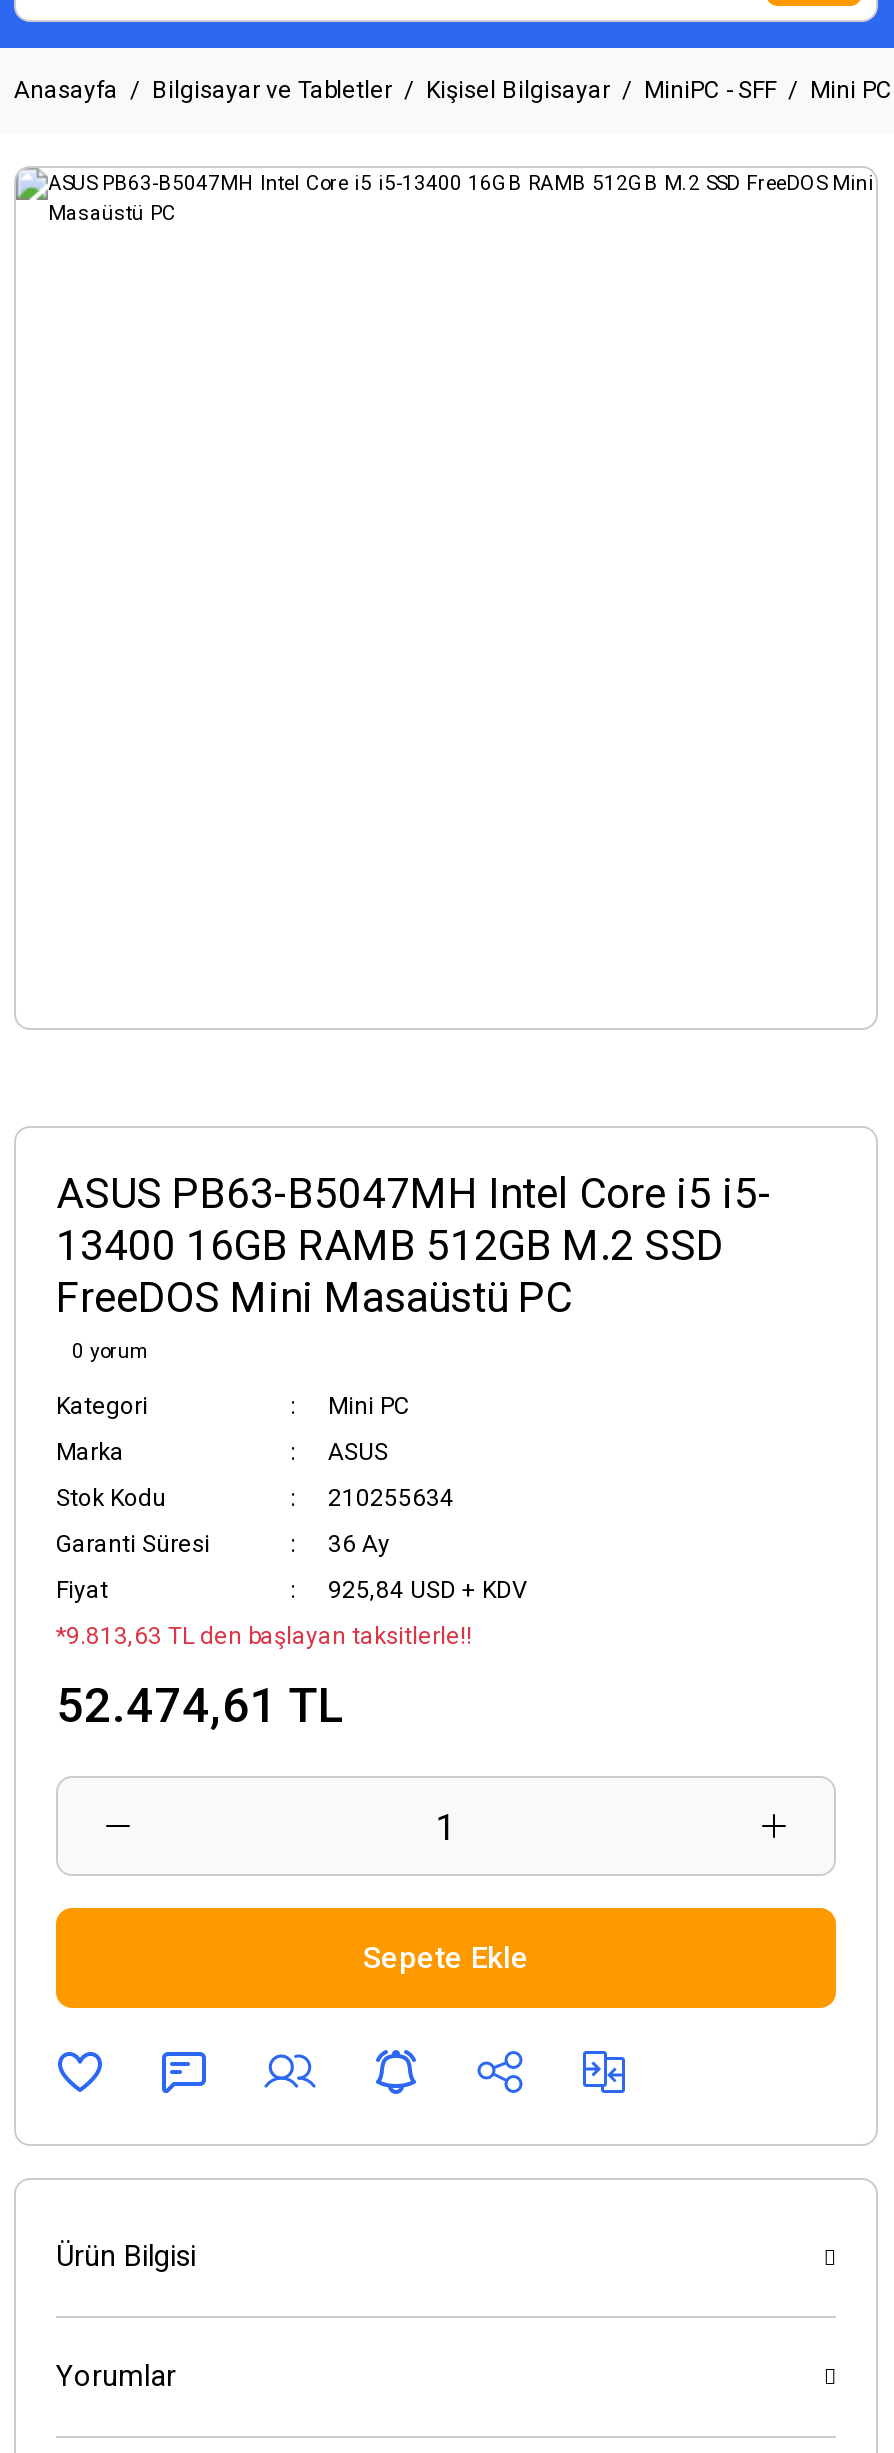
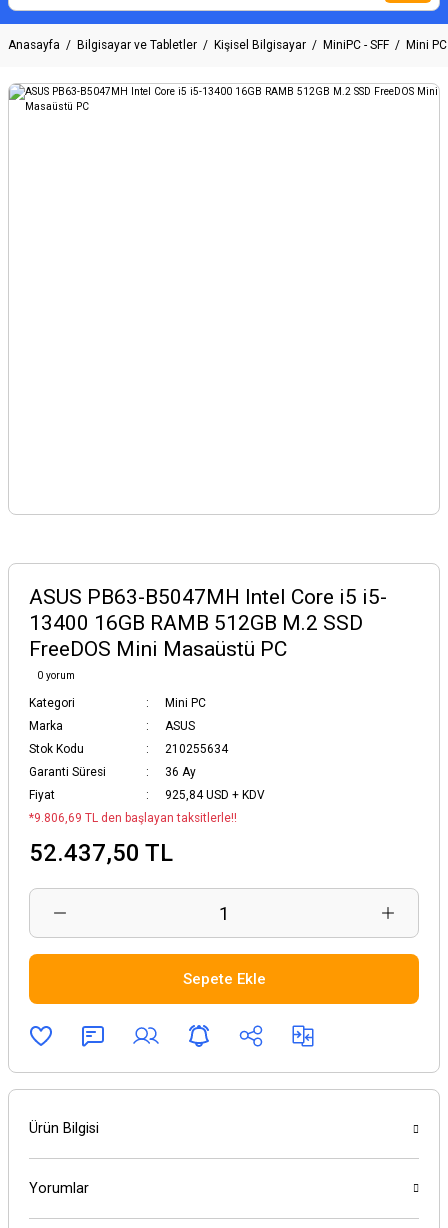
- *9.813,63 TL den başlayan taksitlerle!!
+ *9.806,69 TL den başlayan taksitlerle!!

- 52.474,61 TL
+ 52.437,50 TL
